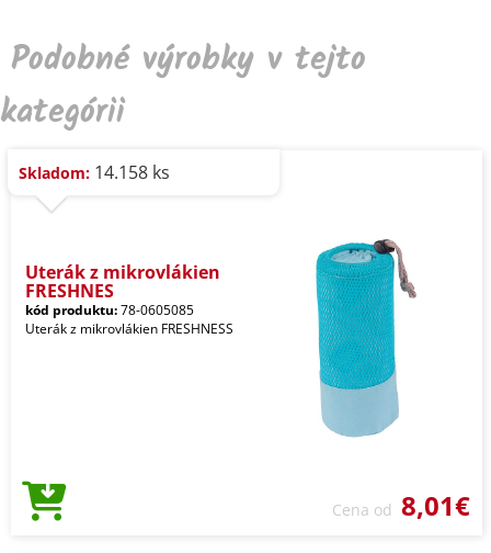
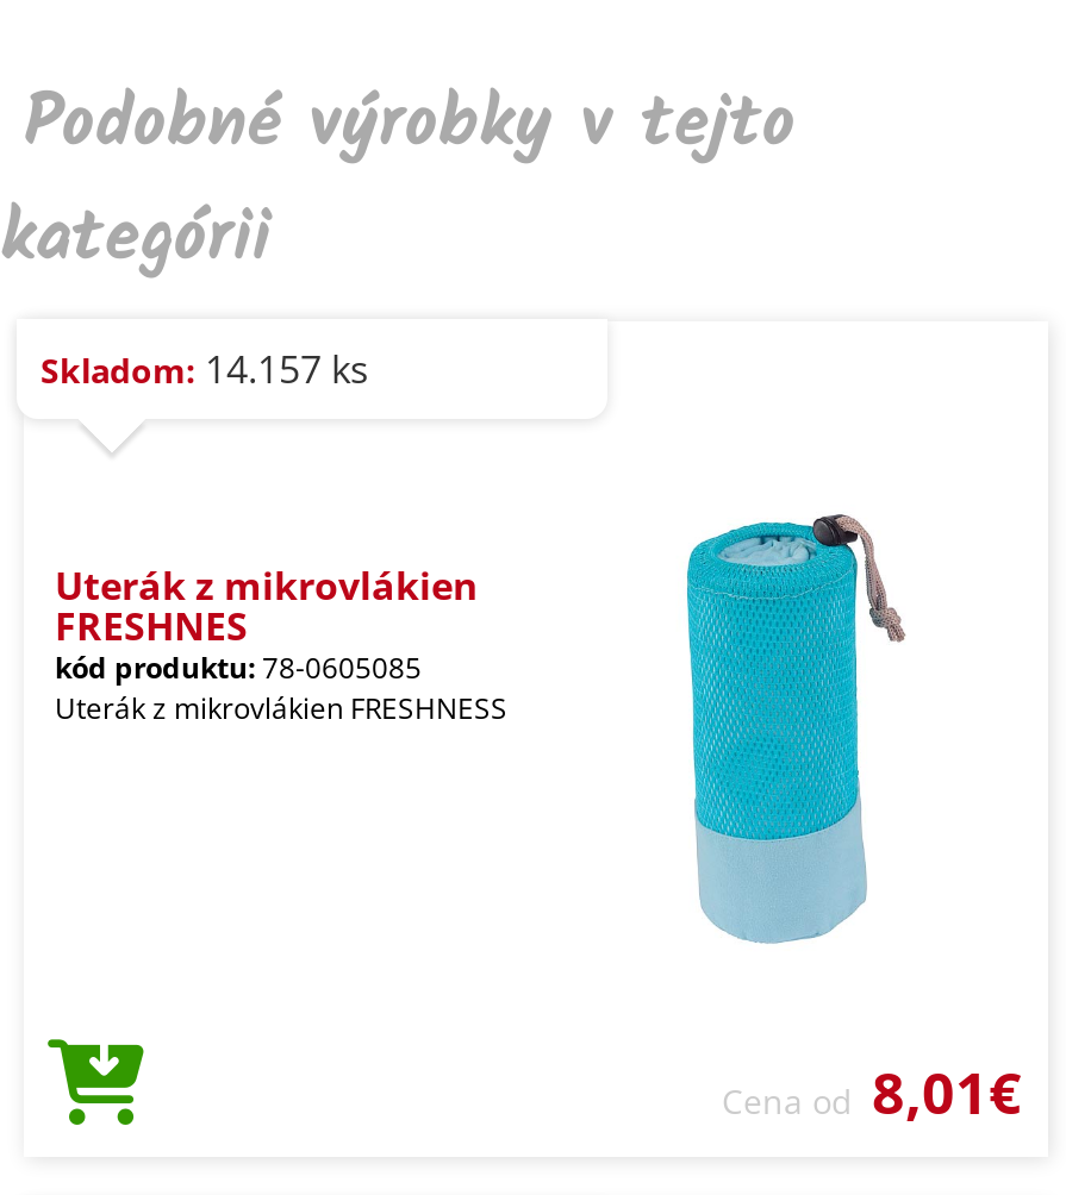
- Skladom: 14.158 ks
+ Skladom: 14.157 ks
